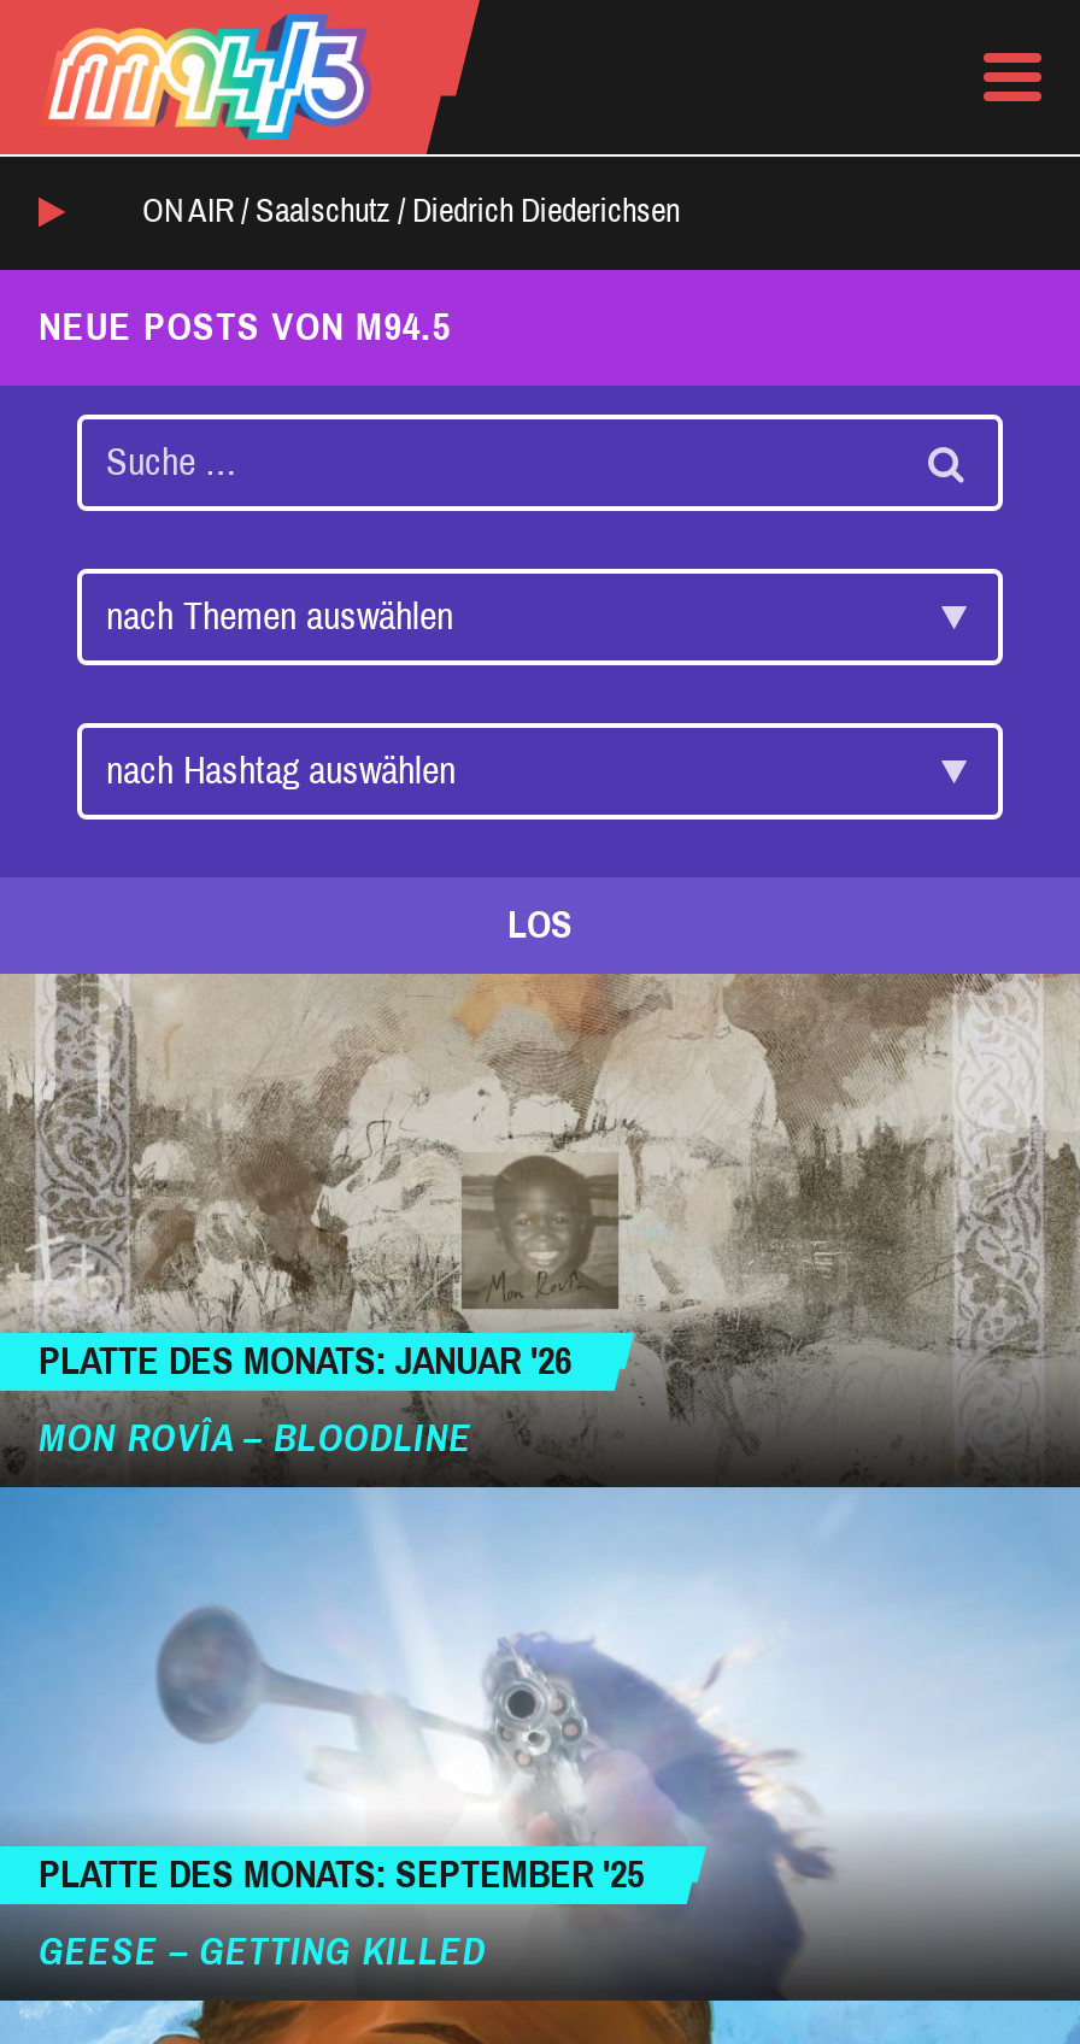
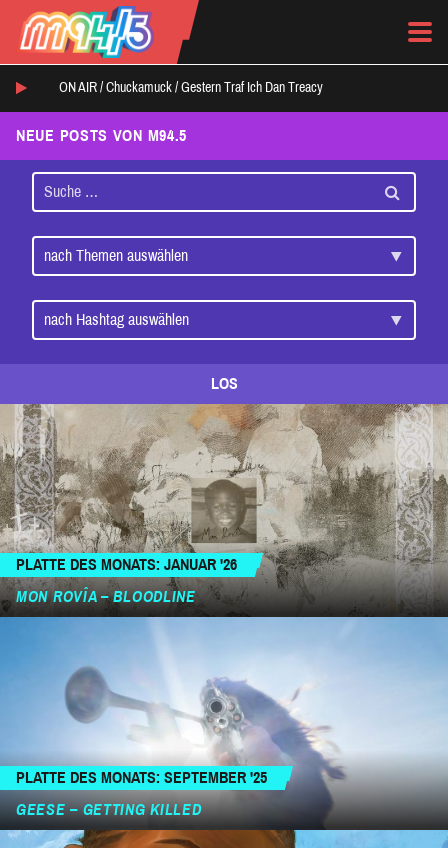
- ON AIR / Saalschutz / Diedrich Diederichsen
+ ON AIR / Chuckamuck / Gestern Traf Ich Dan Treacy
